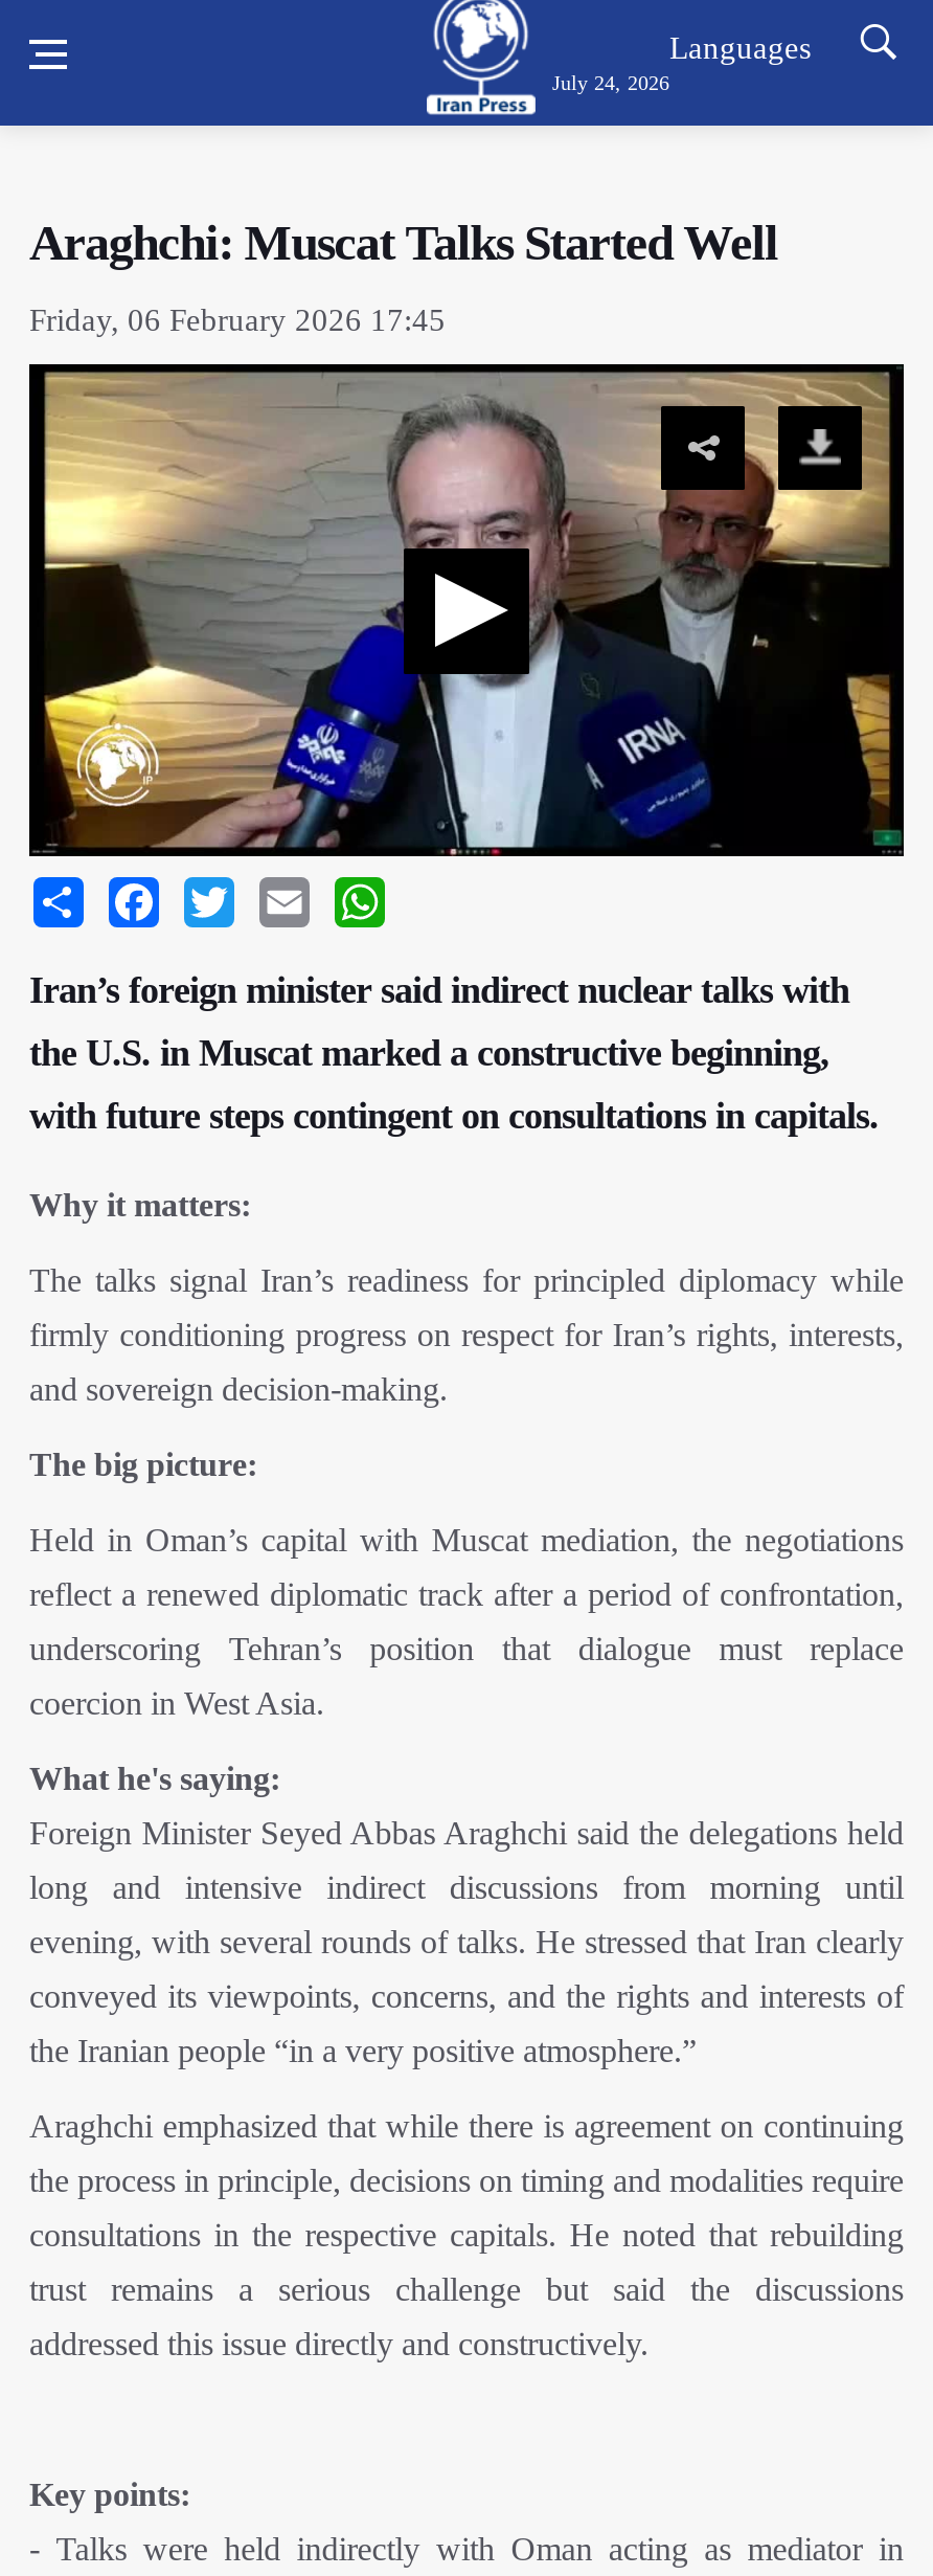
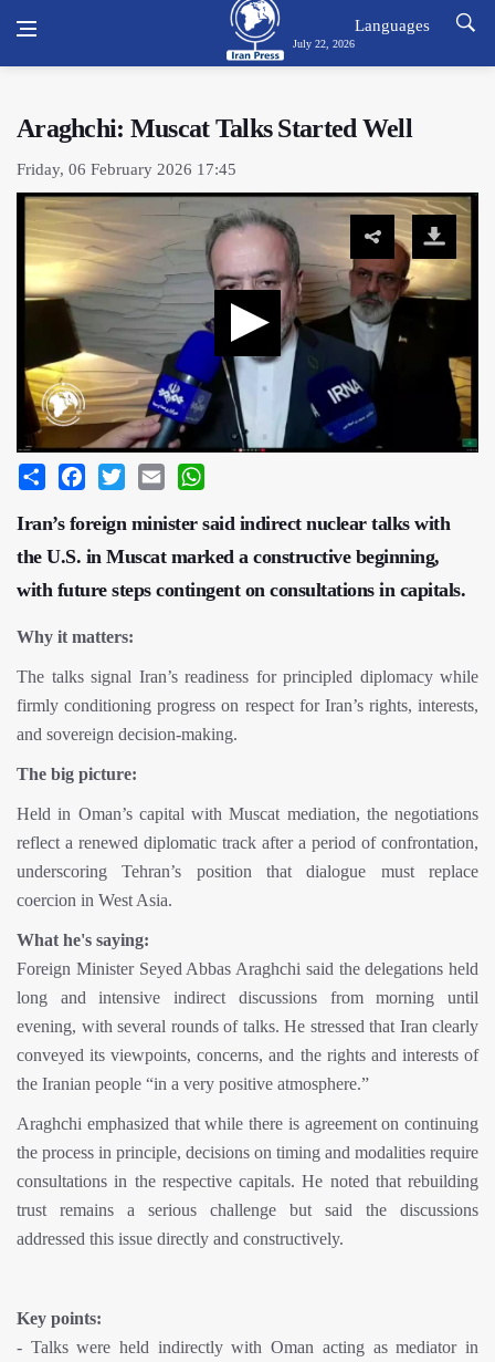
- July 24, 2026
+ July 22, 2026
